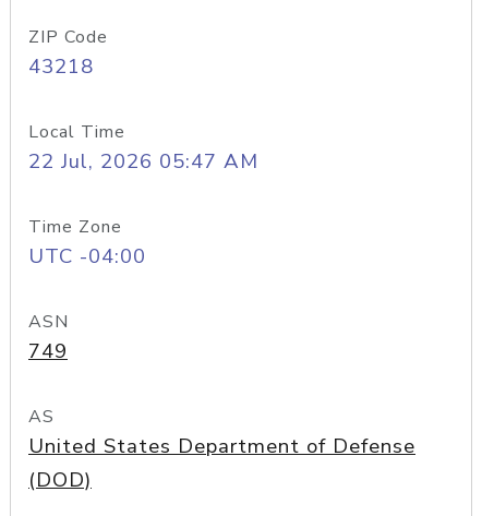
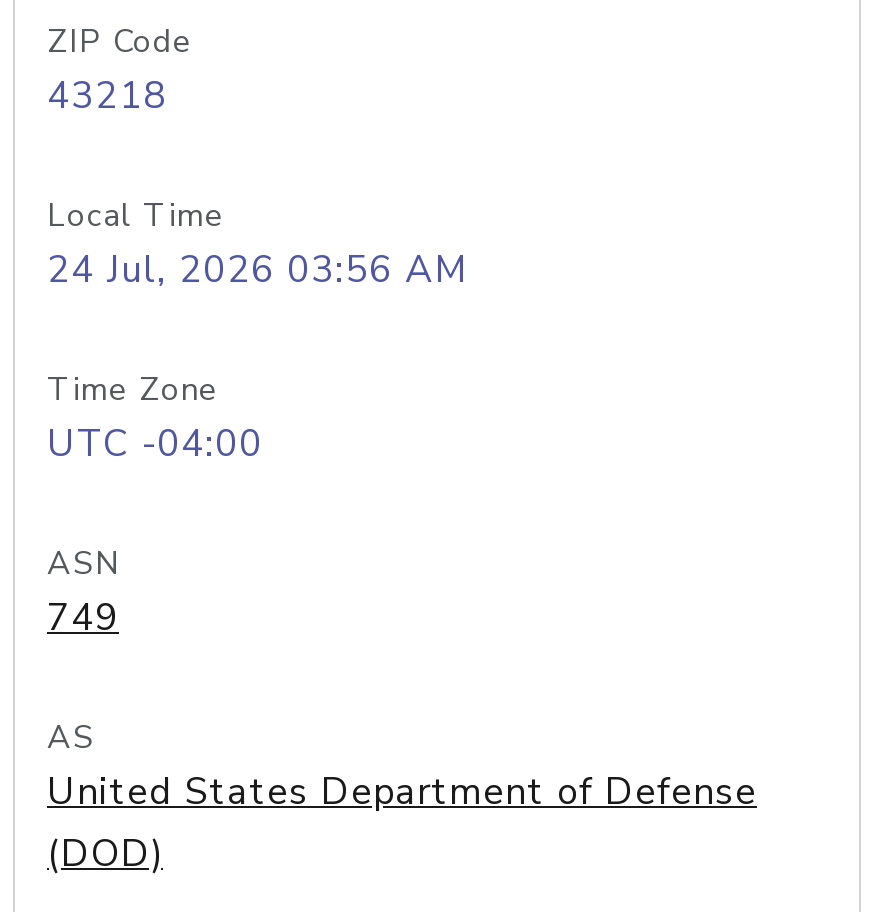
- 22 Jul, 2026 05:47 AM
+ 24 Jul, 2026 03:56 AM
